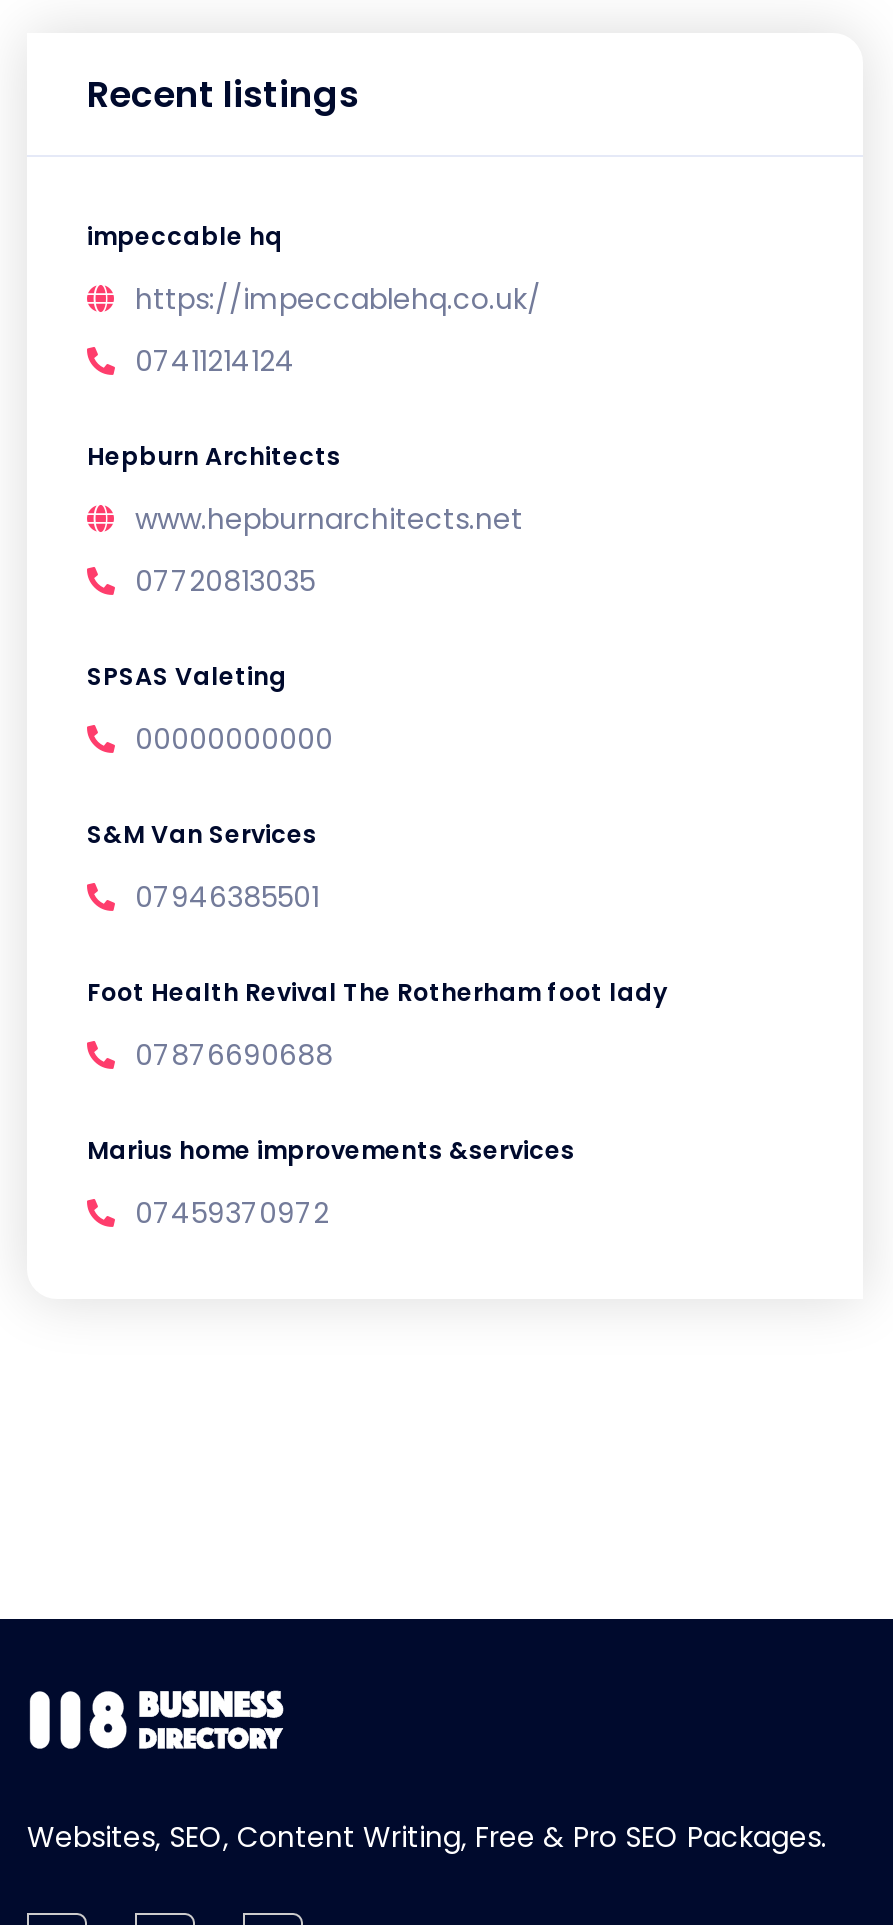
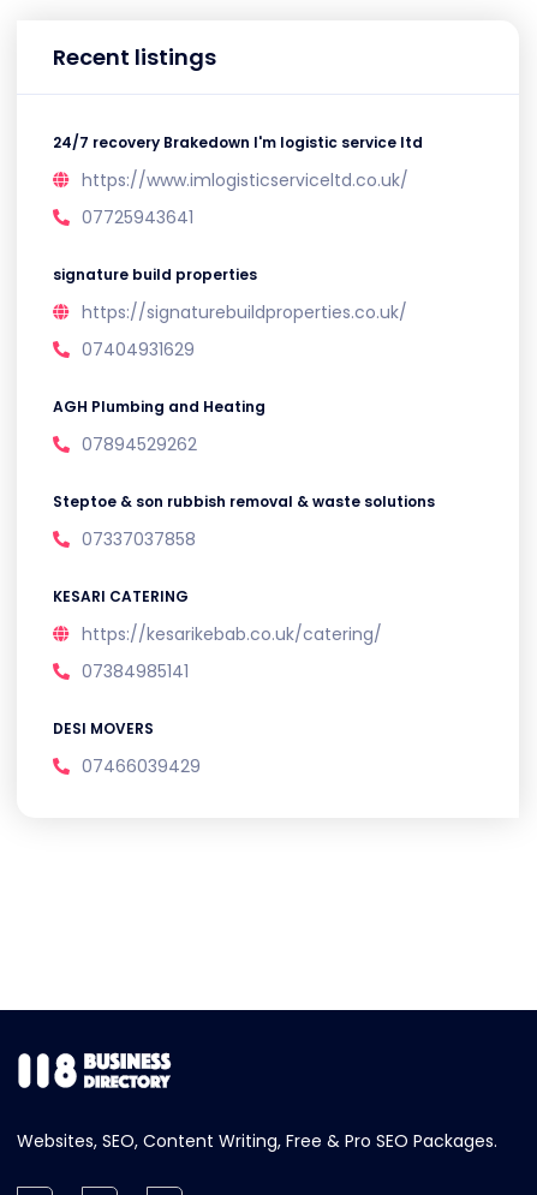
- impeccable hq
- https://impeccablehq.co.uk/
- 07411214124
- Hepburn Architects
- www.hepburnarchitects.net
- 07720813035
- SPSAS Valeting
- 00000000000
- S&M Van Services
- 07946385501
- Foot Health Revival The Rotherham foot lady
- 07876690688
- Marius home improvements &services
- 07459370972
+ 24/7 recovery Brakedown I'm logistic service ltd
+ https://www.imlogisticserviceltd.co.uk/
+ 07725943641
+ signature build properties
+ https://signaturebuildproperties.co.uk/
+ 07404931629
+ AGH Plumbing and Heating
+ 07894529262
+ Steptoe & son rubbish removal & waste solutions
+ 07337037858
+ KESARI CATERING
+ https://kesarikebab.co.uk/catering/
+ 07384985141
+ DESI MOVERS
+ 07466039429
